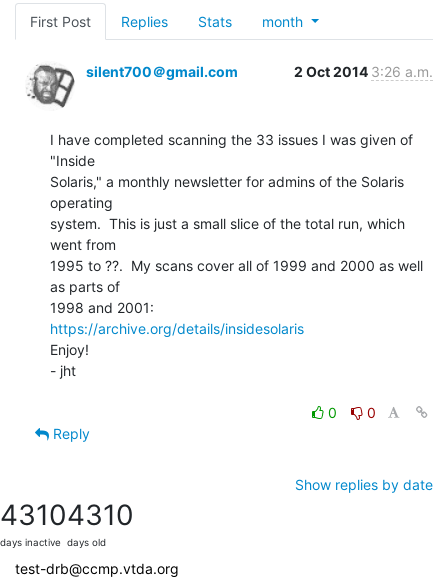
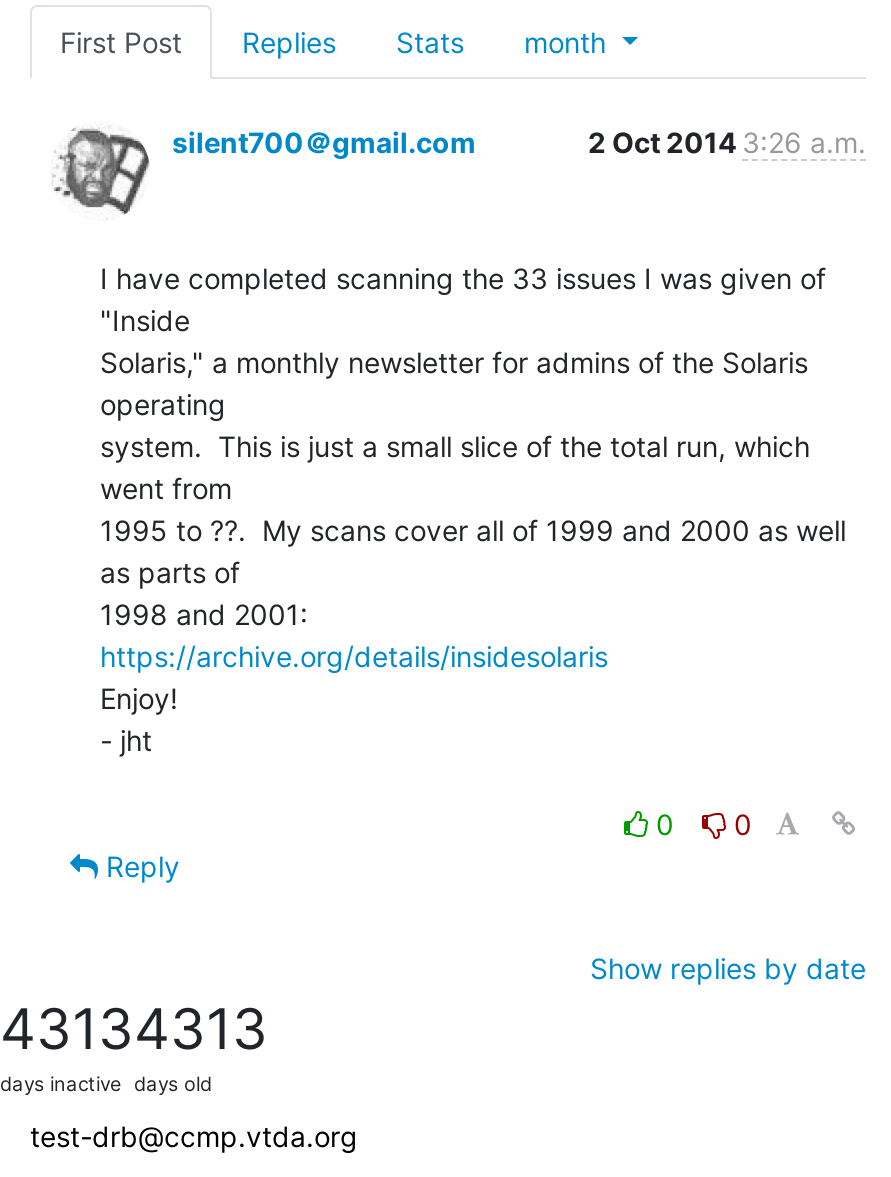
- 4310
+ 4313

- 4310
+ 4313
